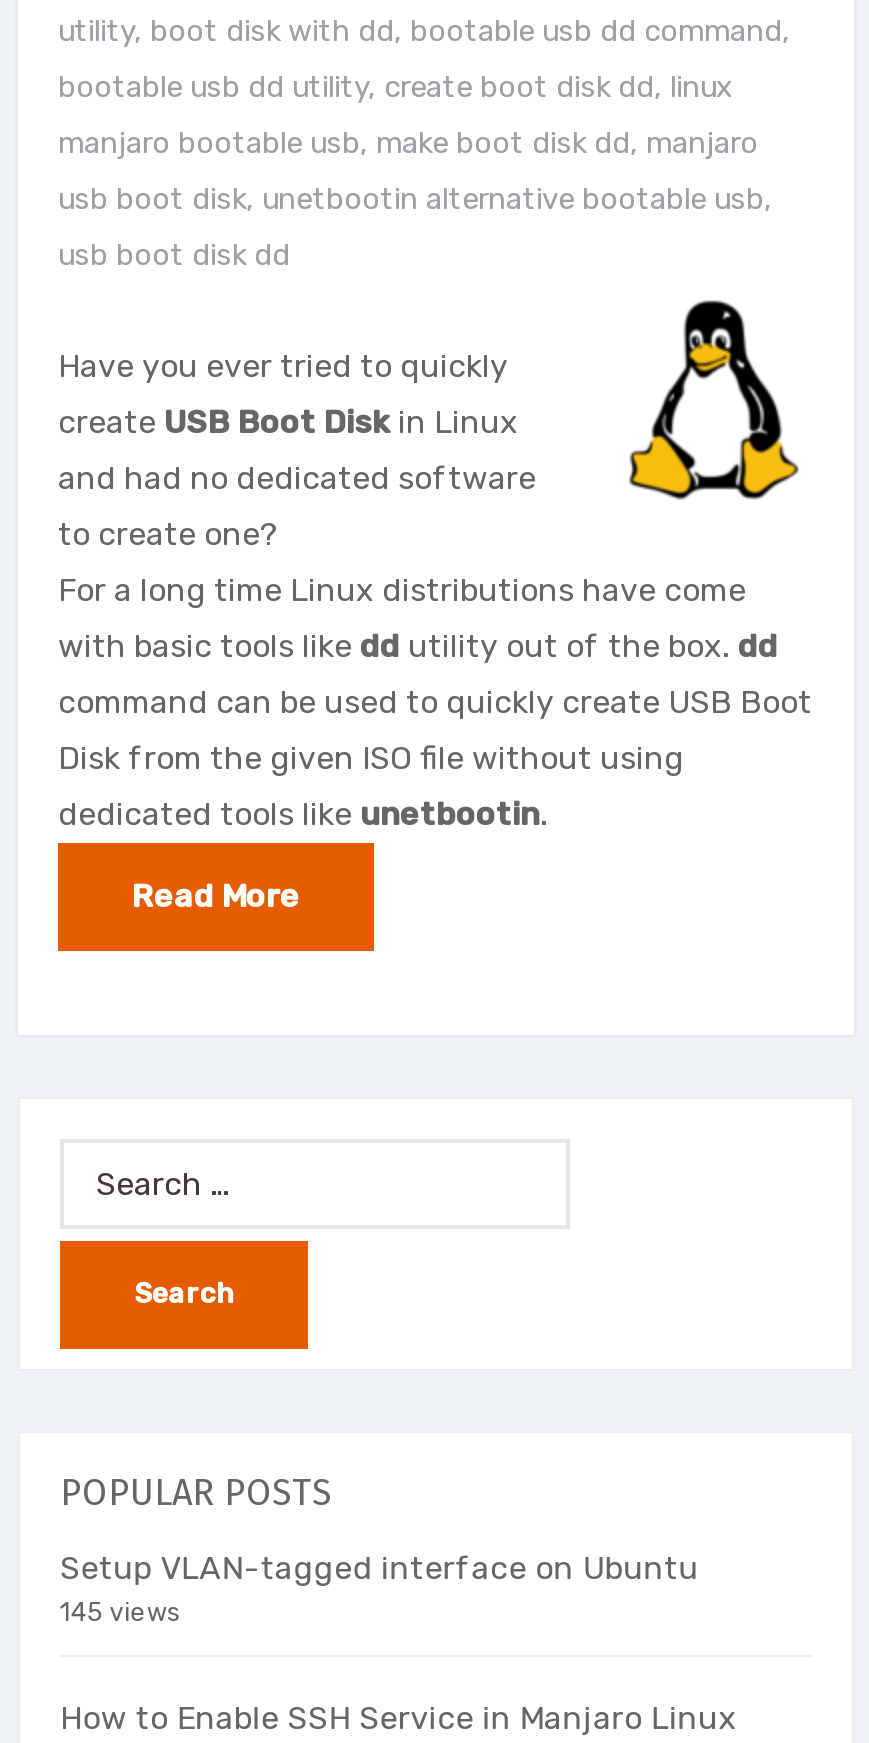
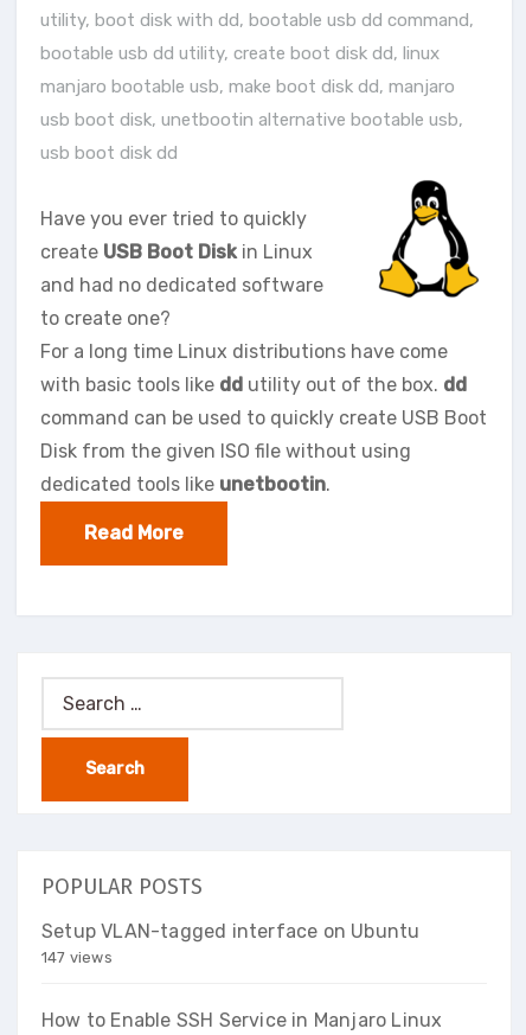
- 145 views
+ 147 views
